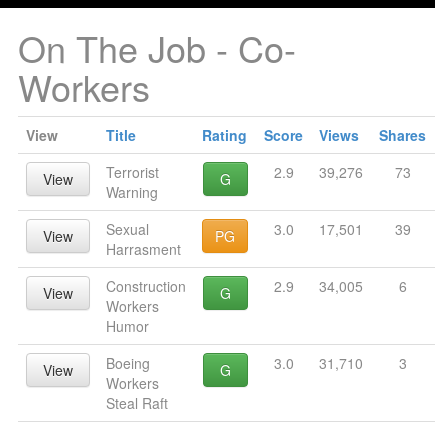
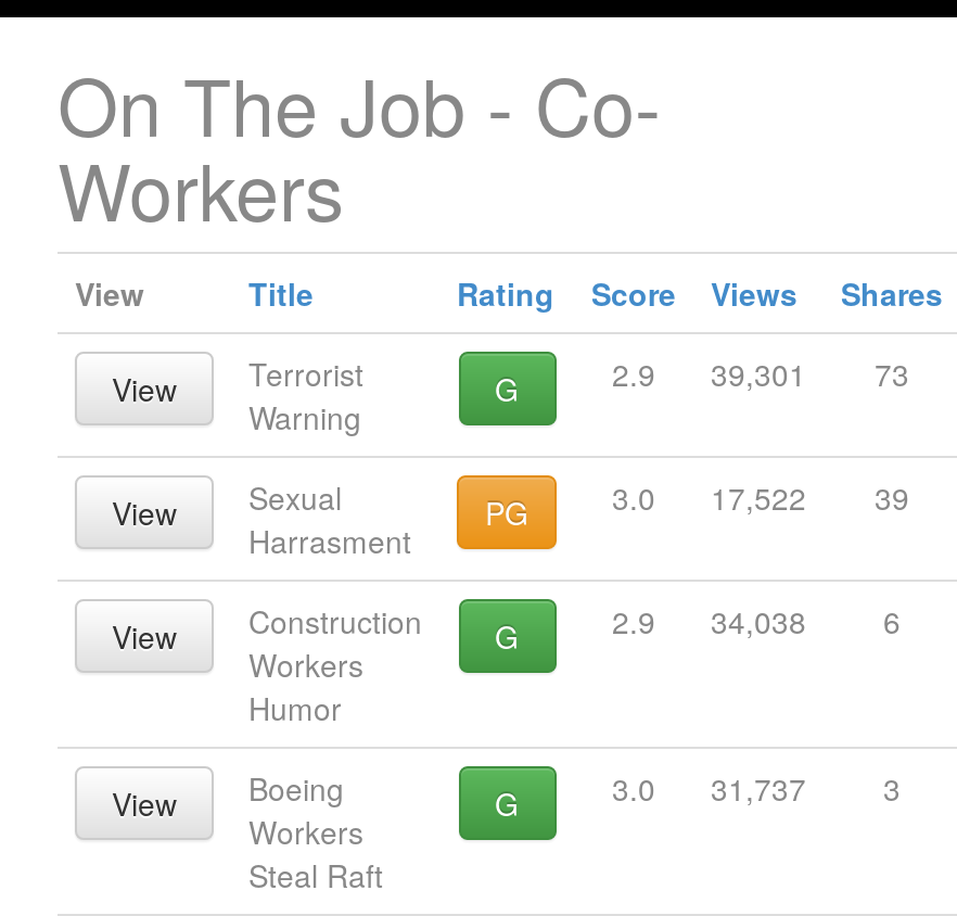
- G 2.9 39,276 73
+ G 2.9 39,301 73

- PG 3.0 17,501 39
+ PG 3.0 17,522 39

- View Construction G 2.9 34,005 6
+ View Construction G 2.9 34,038 6

- G 3.0 31,710 3
+ G 3.0 31,737 3
